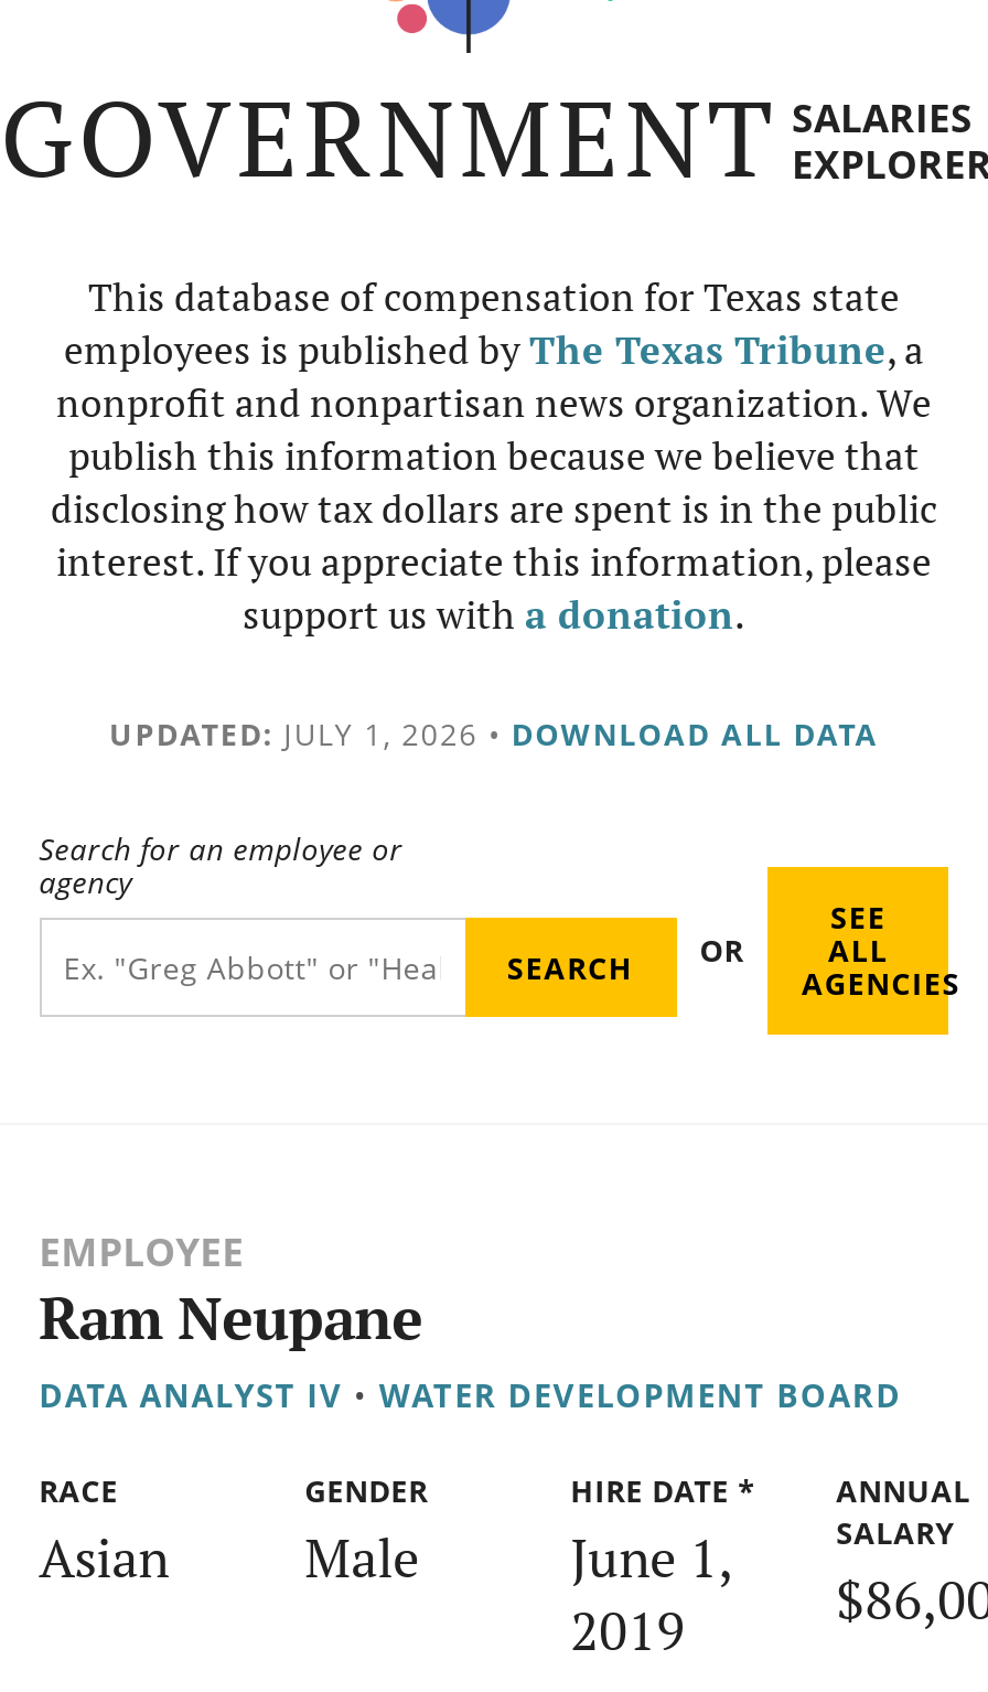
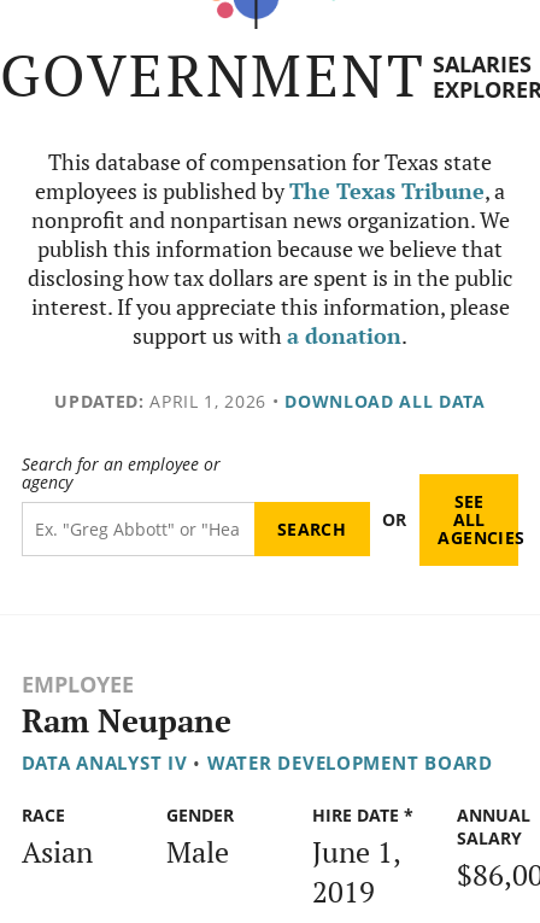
- UPDATED: JULY 1, 2026 • DOWNLOAD ALL DATA
+ UPDATED: APRIL 1, 2026 • DOWNLOAD ALL DATA
